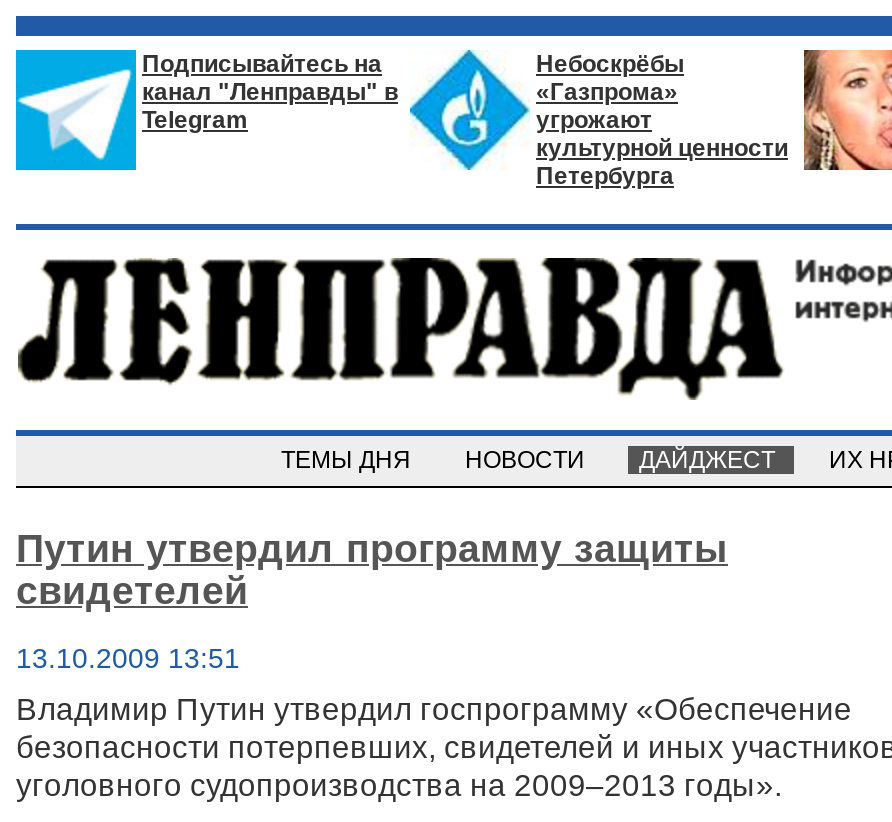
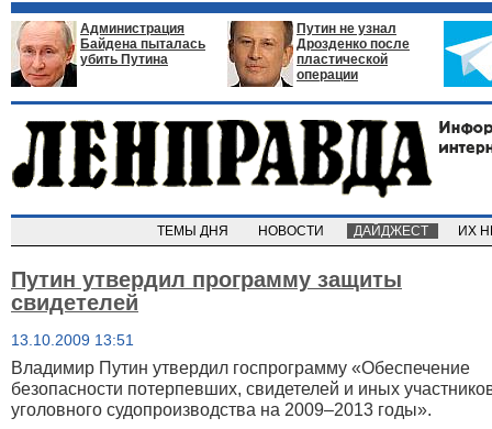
- [image]
- Подписывайтесь на
- канал "Ленправды" в
- Telegram
+ [image]
+ Администрация
+ Байдена пыталась
+ убить Путина

- [image]
- Небоскрёбы
- «Газпрома»
- угрожают
- культурной ценности
- Петербурга
+ [image]
+ Путин не узнал
+ Дрозденко после
+ пластической
+ операции

- [image]
+ [image]
